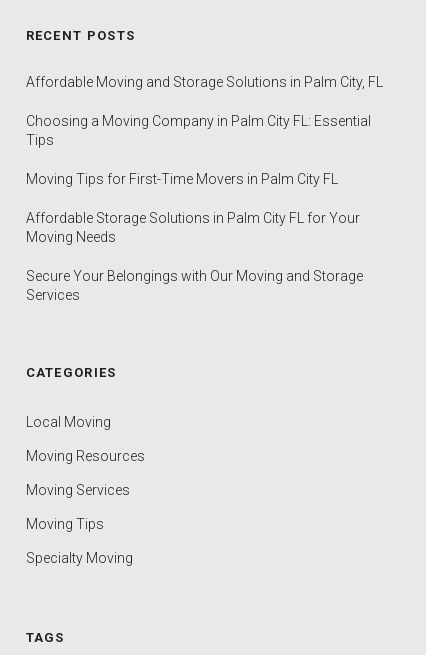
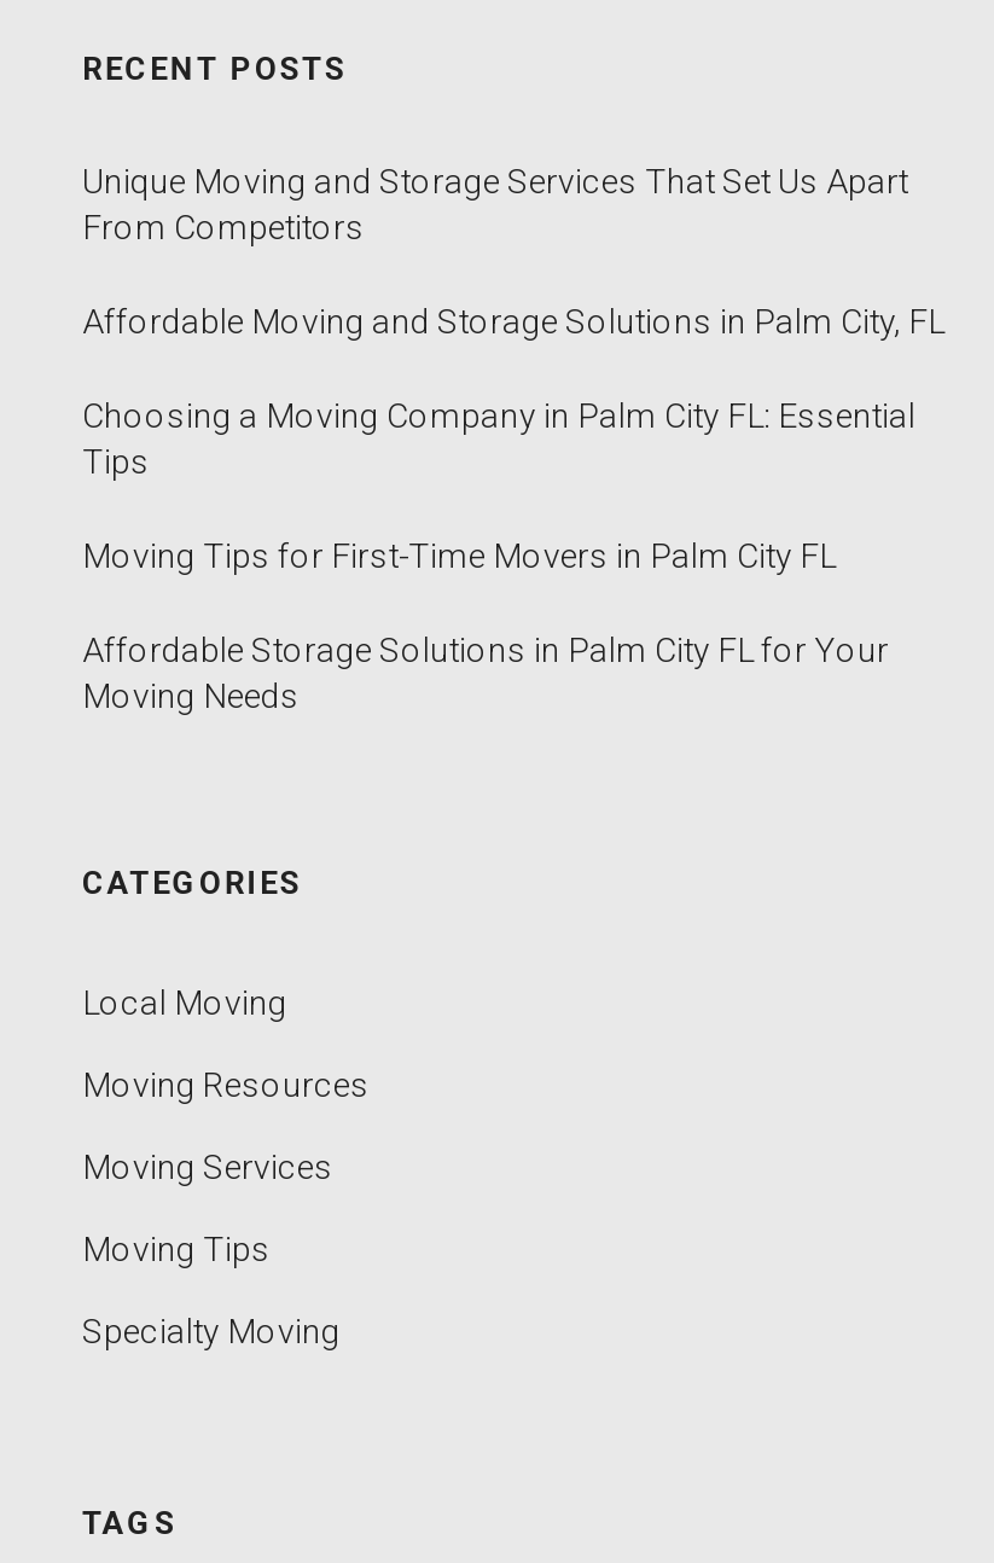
+ Unique Moving and Storage Services That Set Us Apart
+ From Competitors

moved down: Affordable Moving and Storage Solutions in Palm City, FL | Choosing a Moving Company in Palm City FL: Essential | Tips | Moving Tips for First-Time Movers in Palm City FL | Affordable Storage Solutions in Palm City FL for Your | Moving Needs

- Secure Your Belongings with Our Moving and Storage
- Services
